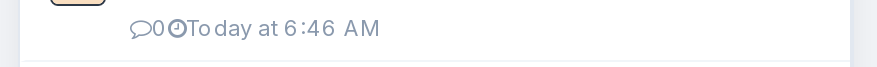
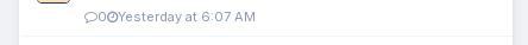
- Today at 6:46 AM
+ Yesterday at 6:07 AM
